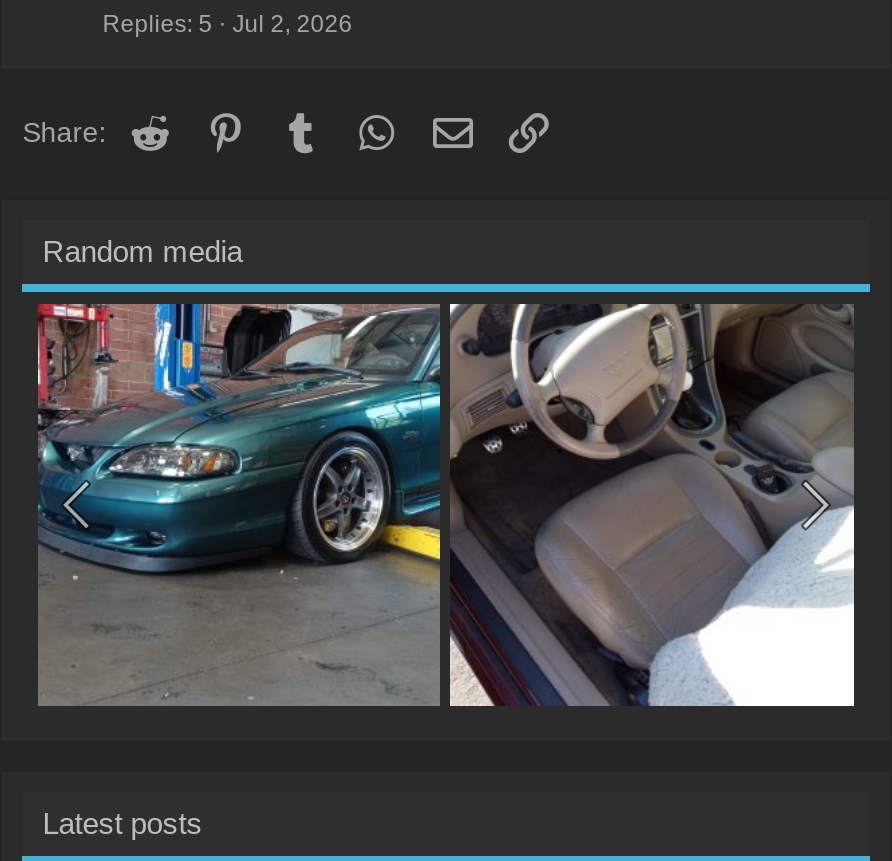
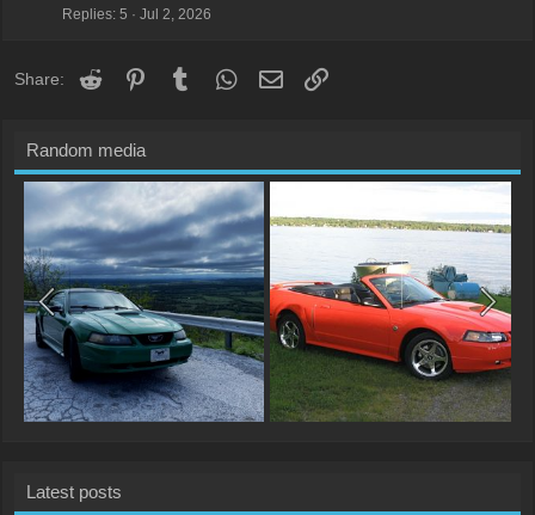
- [image]
+ [image]
